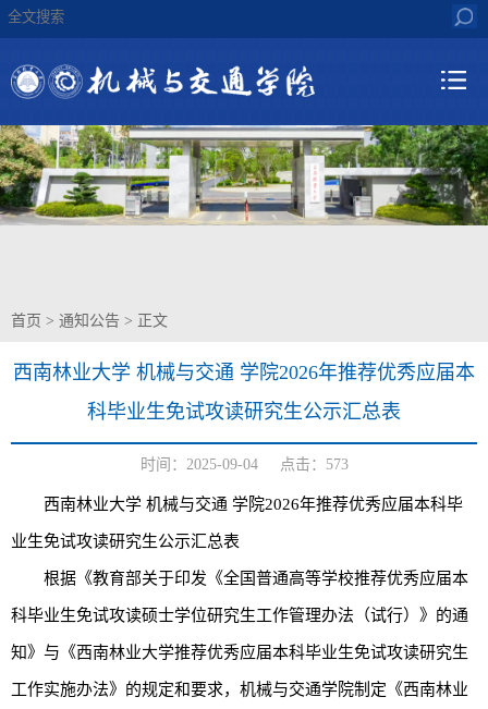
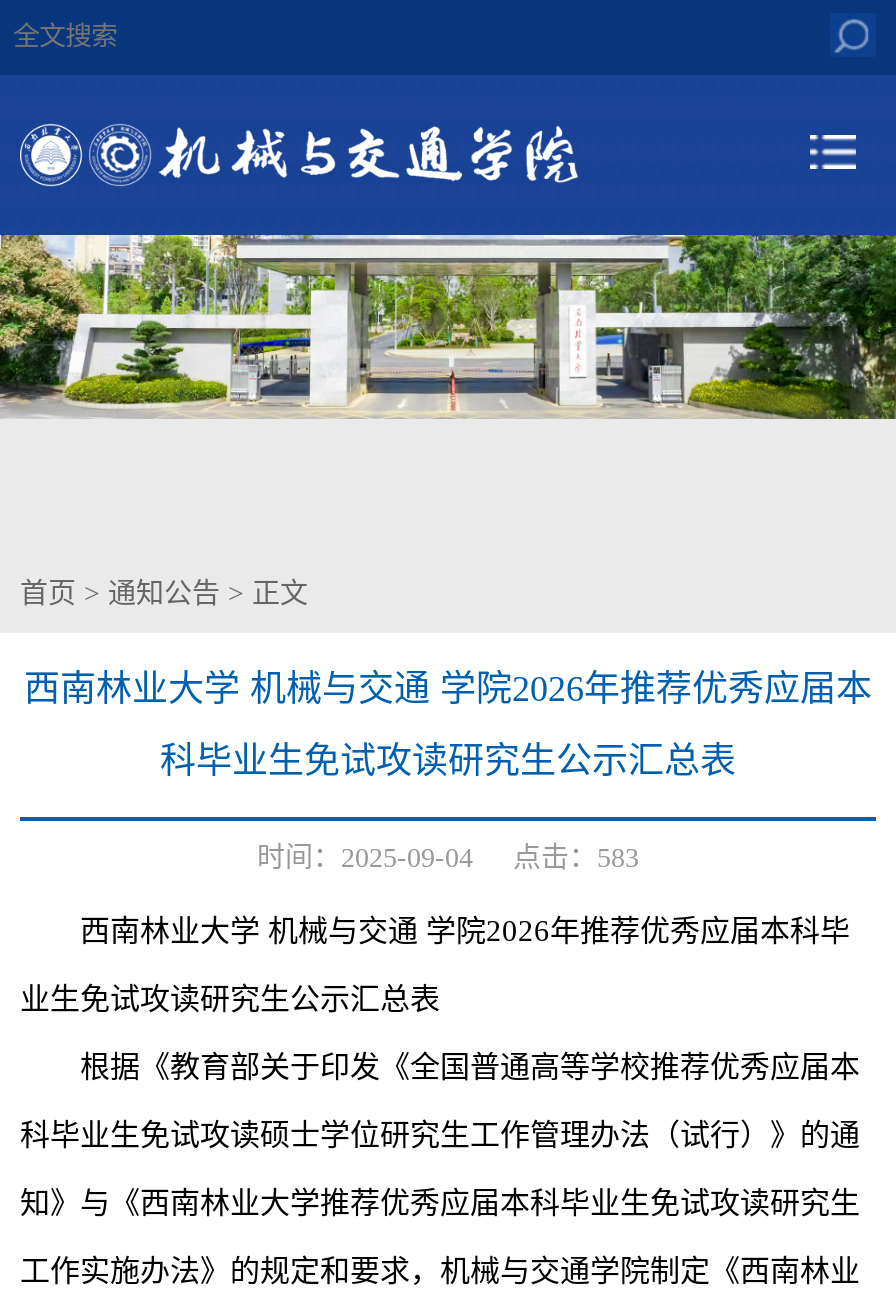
- 时间：2025-09-04 点击：573
+ 时间：2025-09-04 点击：583
